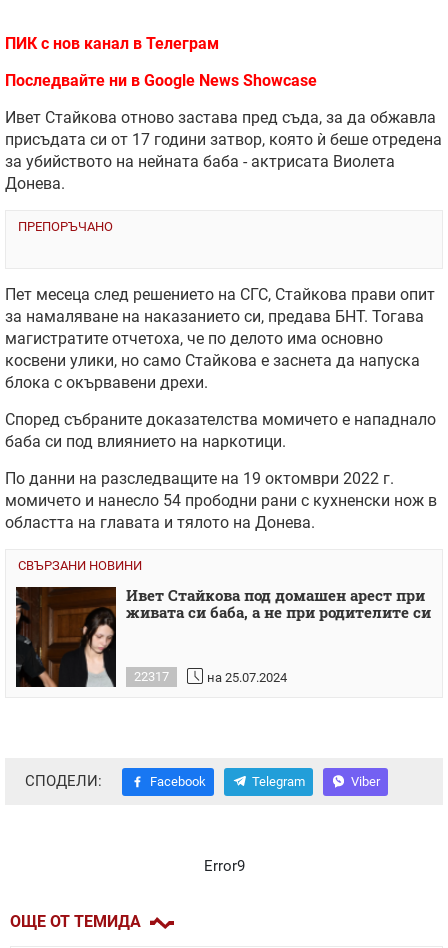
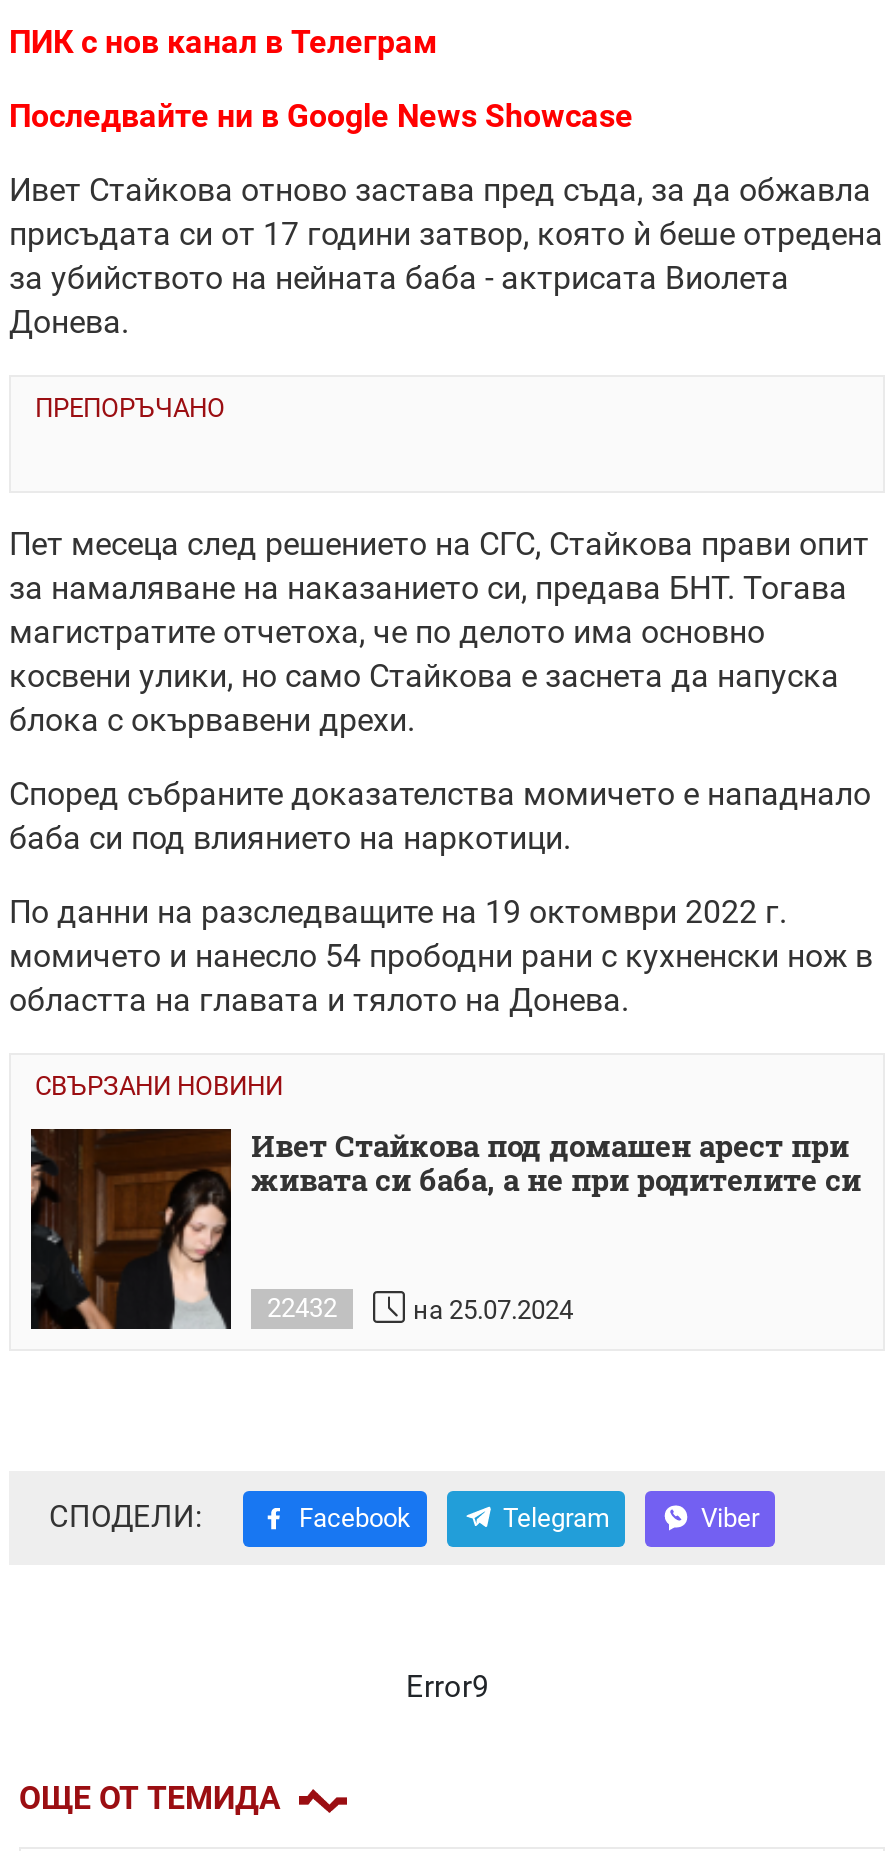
- 22317
+ 22432
